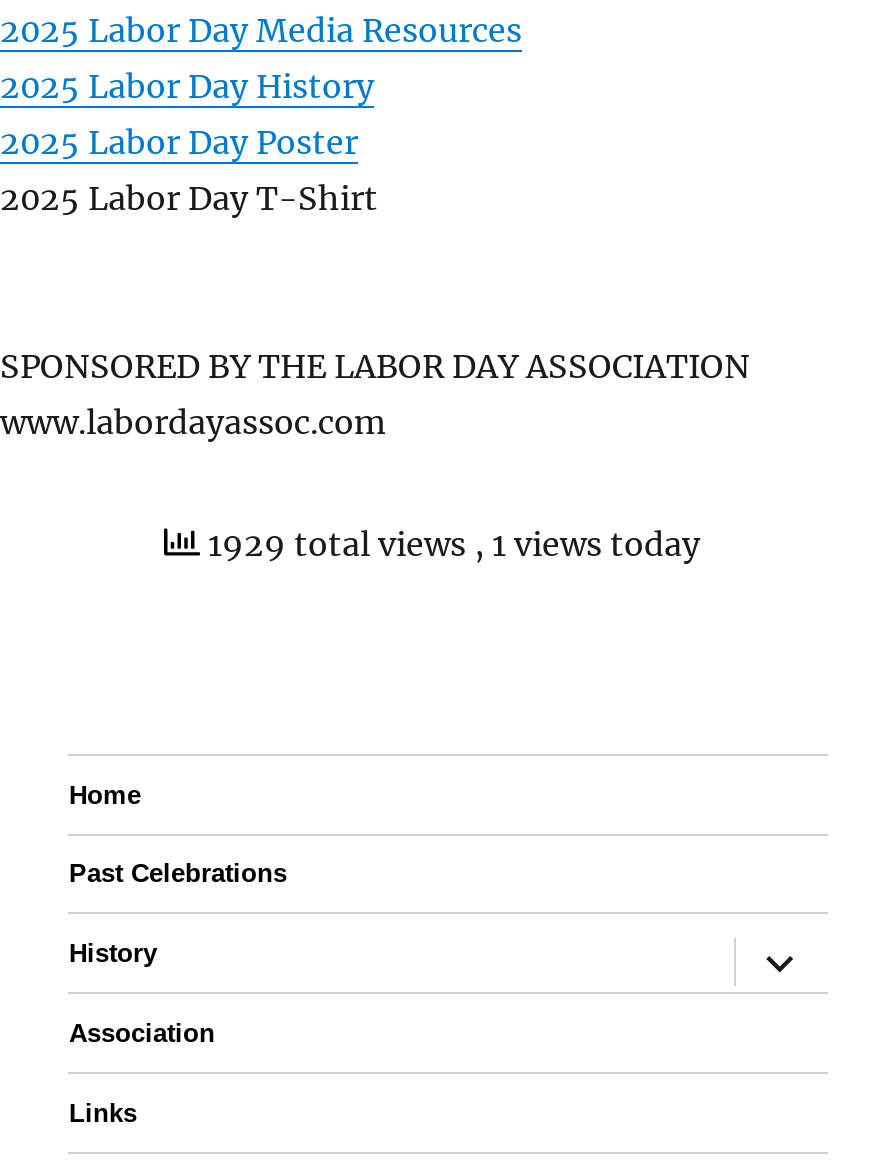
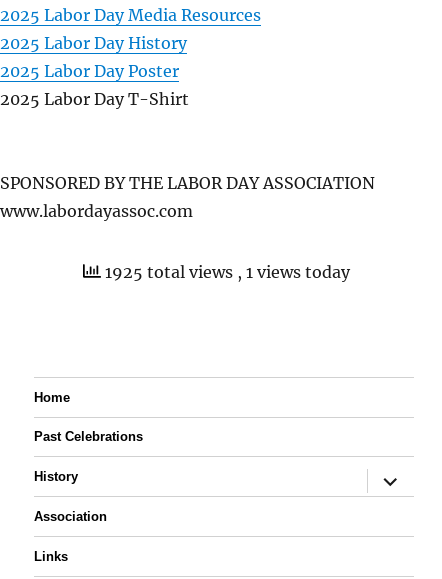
- 1929 total views, 1 views today
+ 1925 total views, 1 views today
